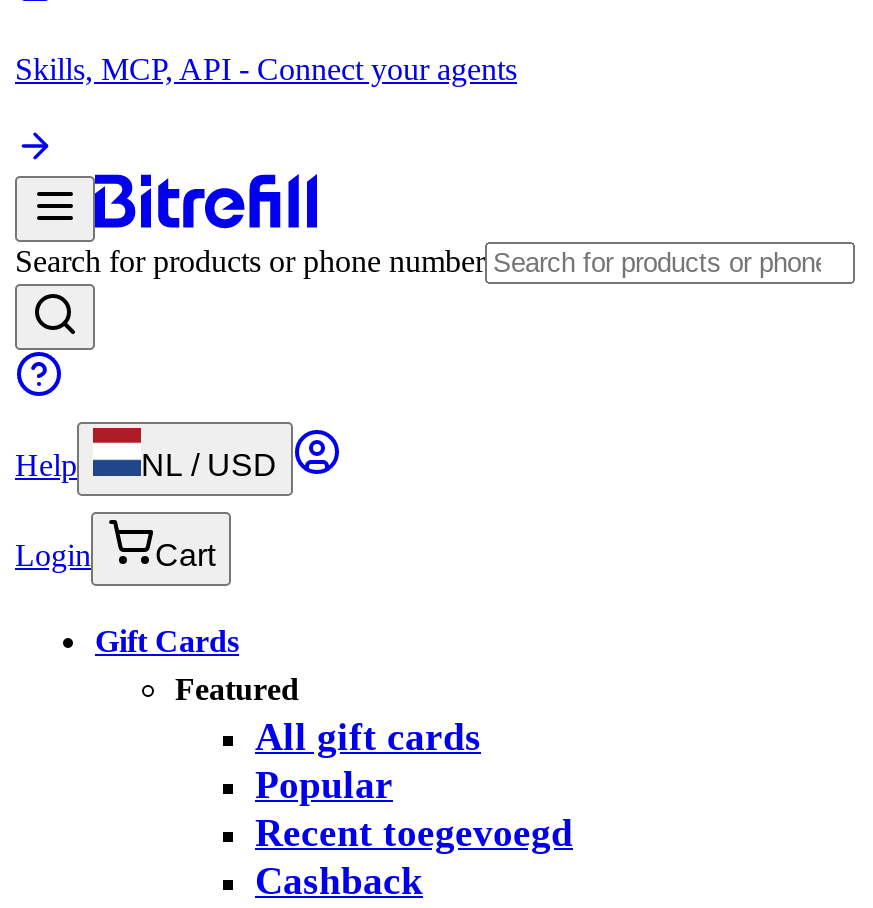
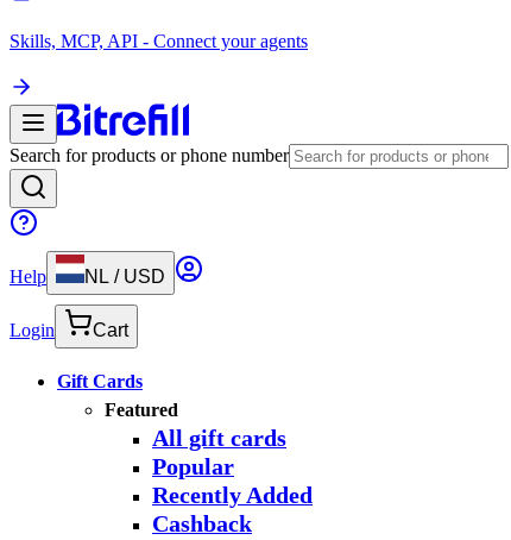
- Recent toegevoegd
+ Recently Added
